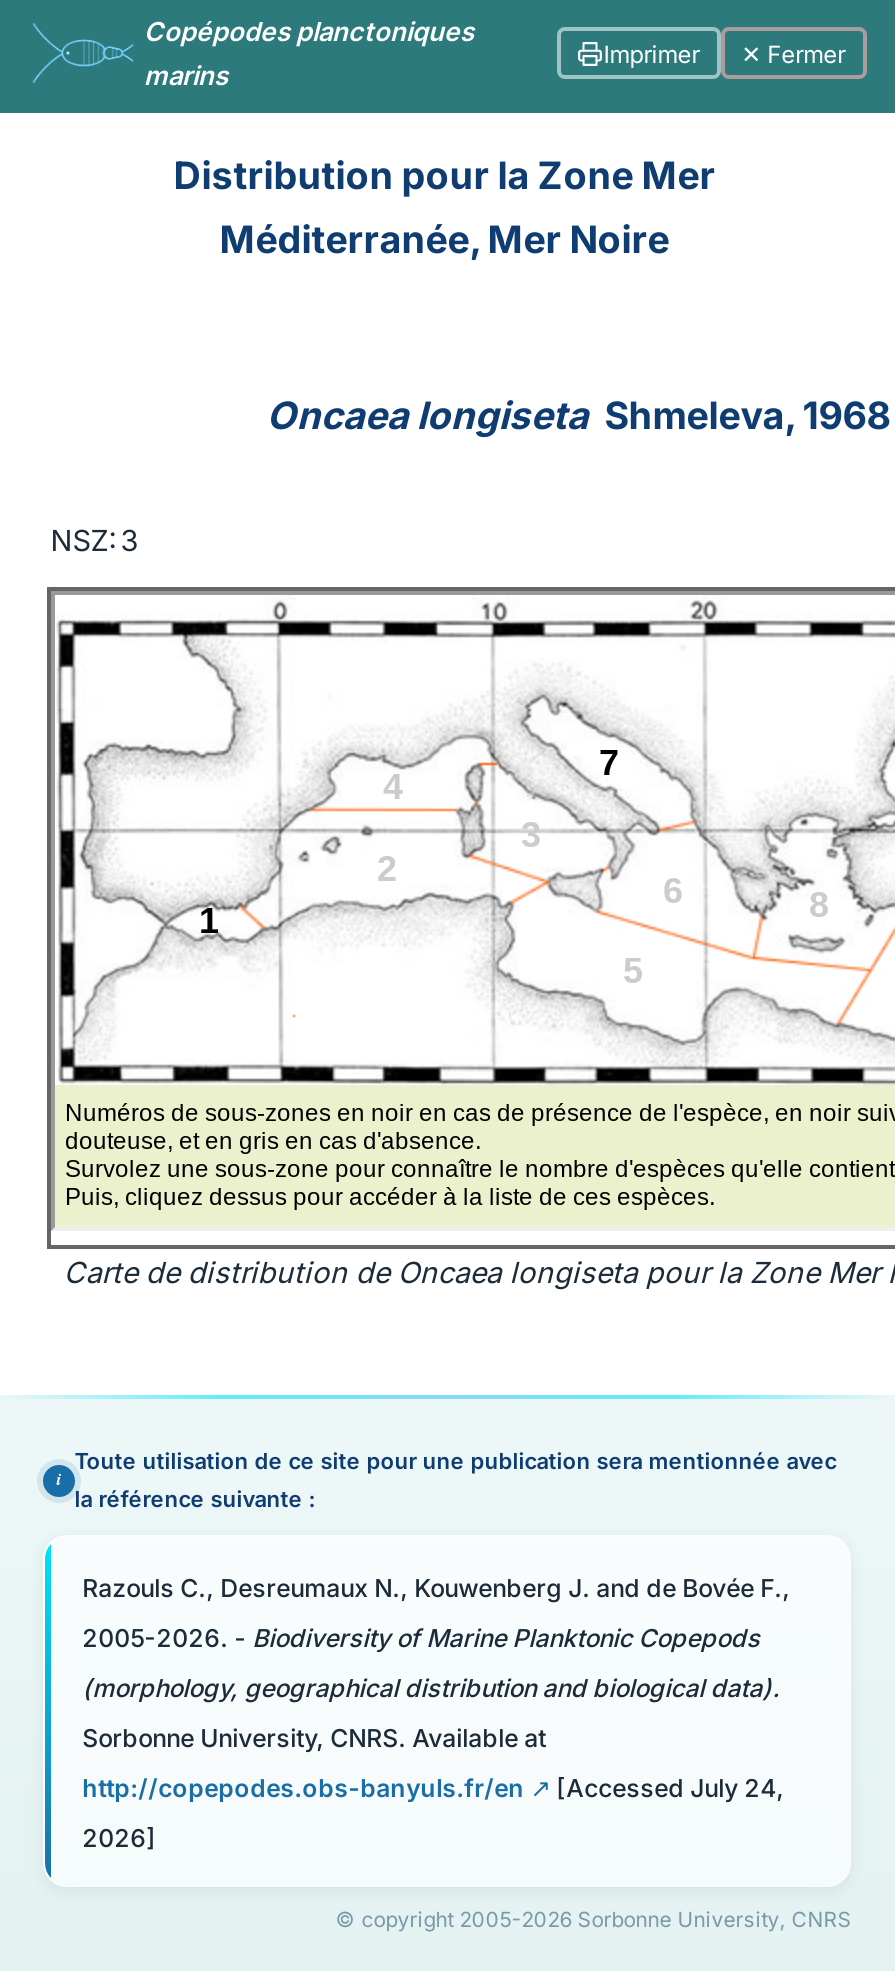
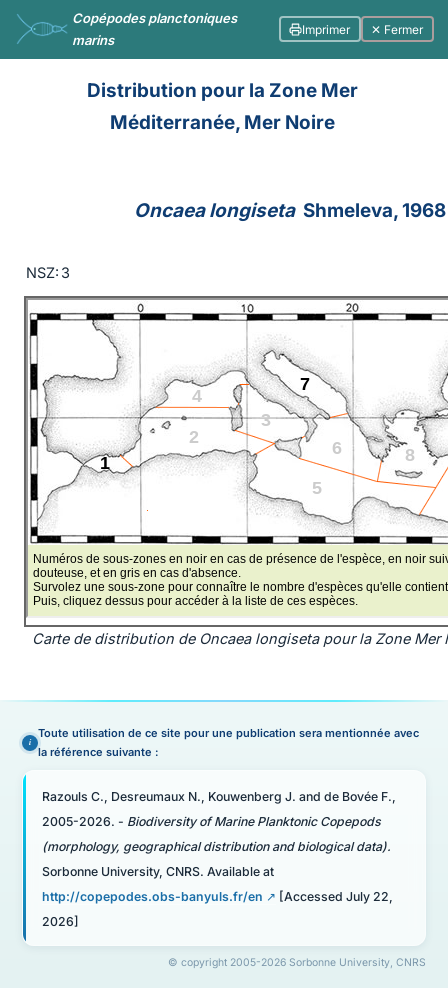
- [Accessed July 24,
+ [Accessed July 22,
